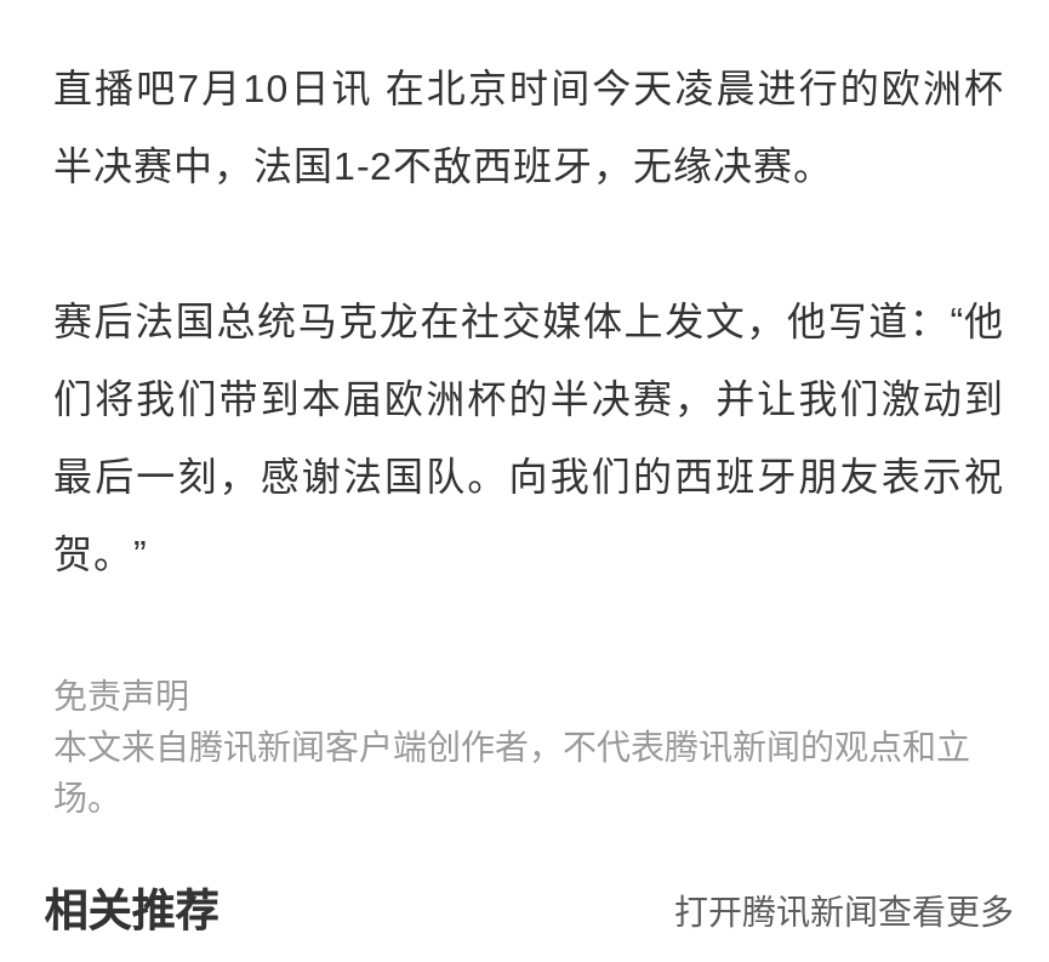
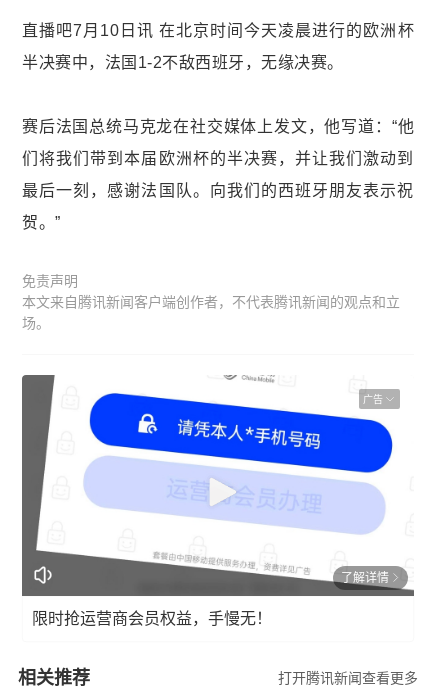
+ [image]
+ 广告

+ 了解详情
+ 限时抢运营商会员权益，手慢无！
